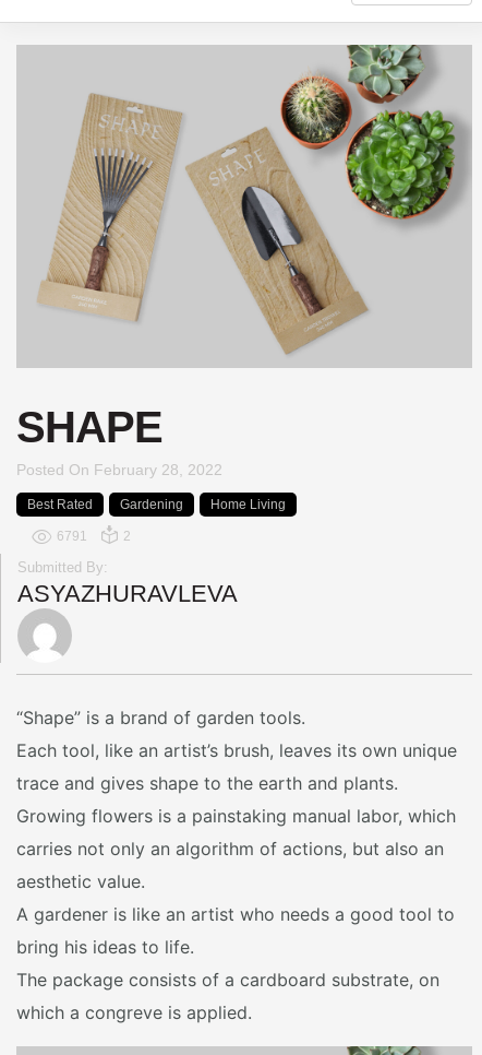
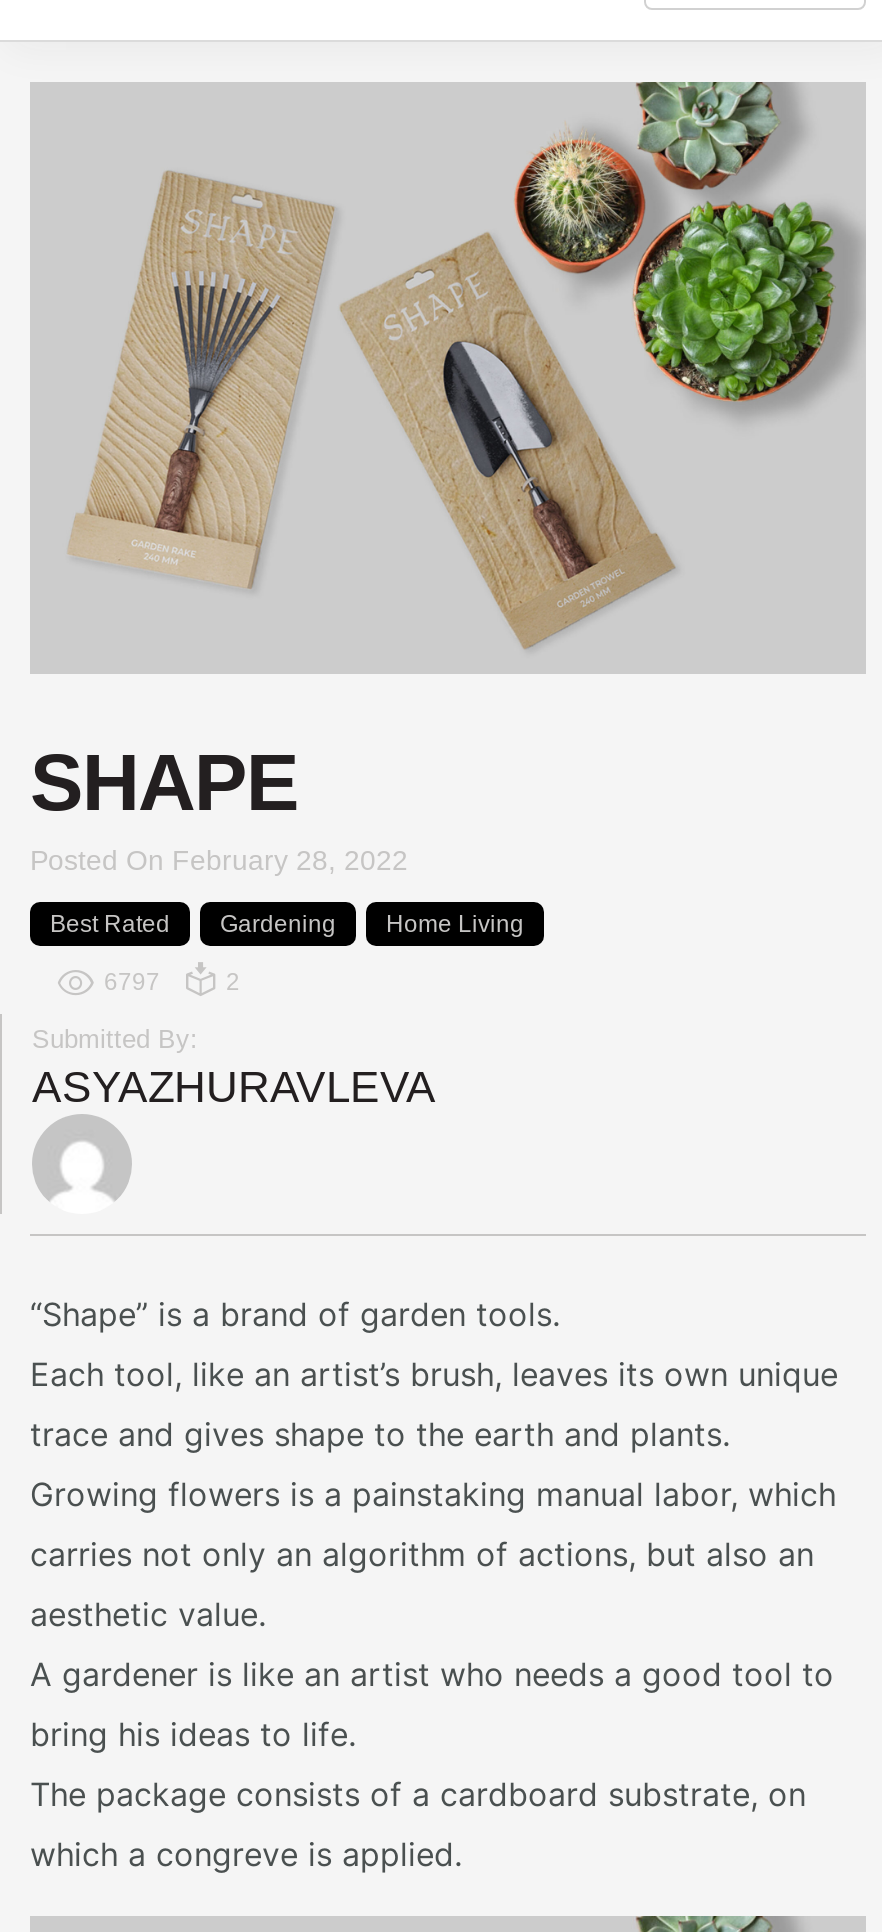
- 6791
+ 6797
